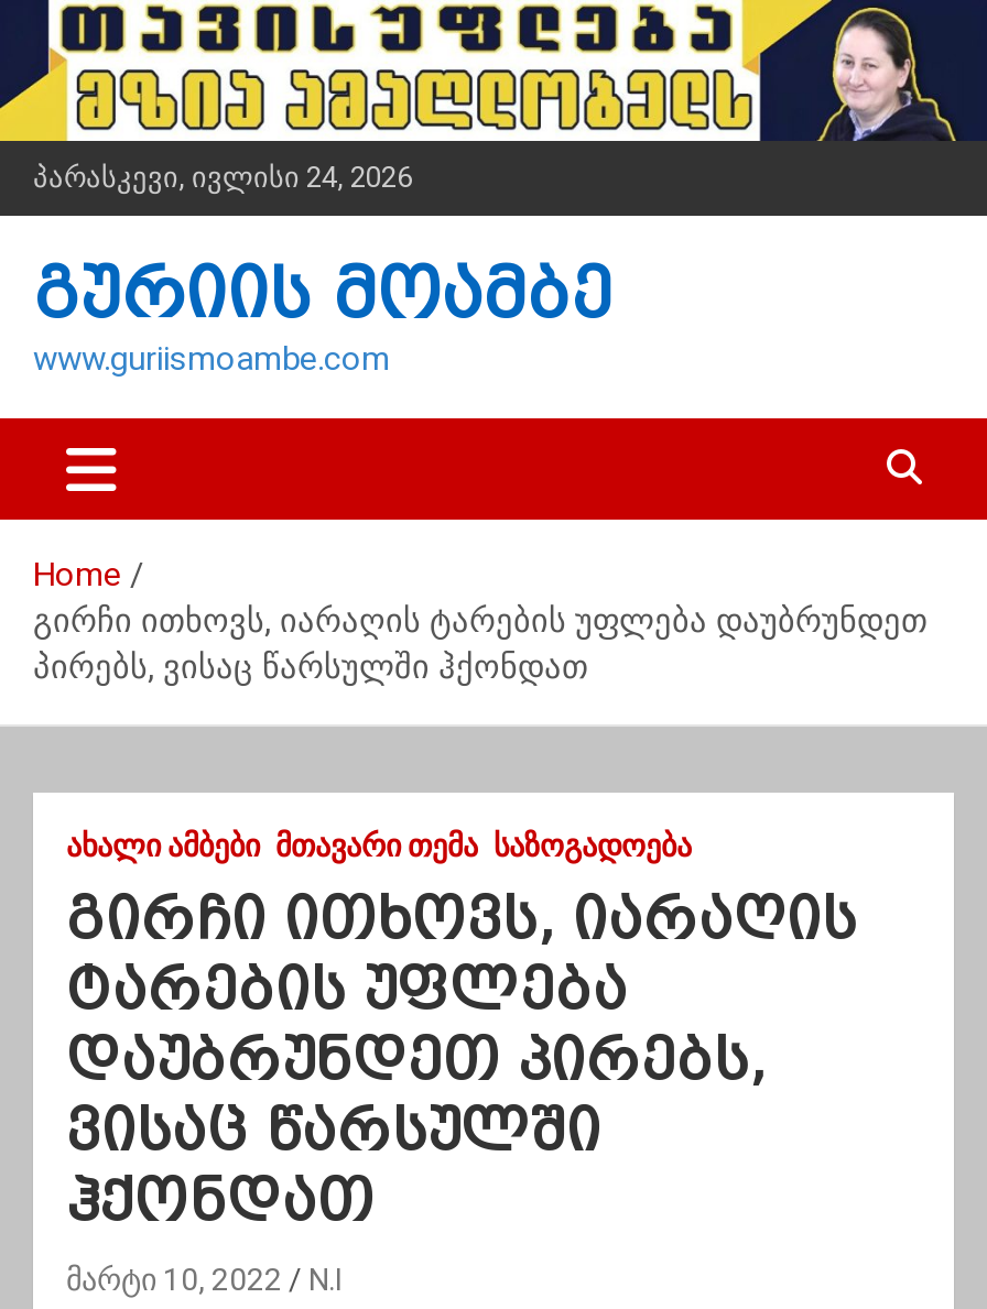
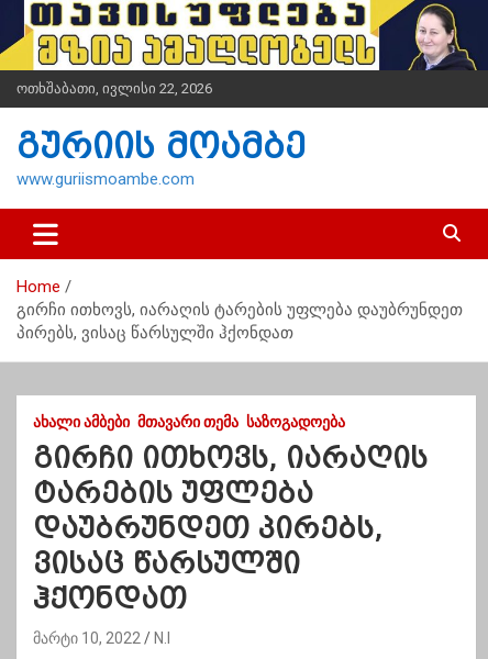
- პარასკევი, ივლისი 24, 2026
+ ოთხშაბათი, ივლისი 22, 2026
